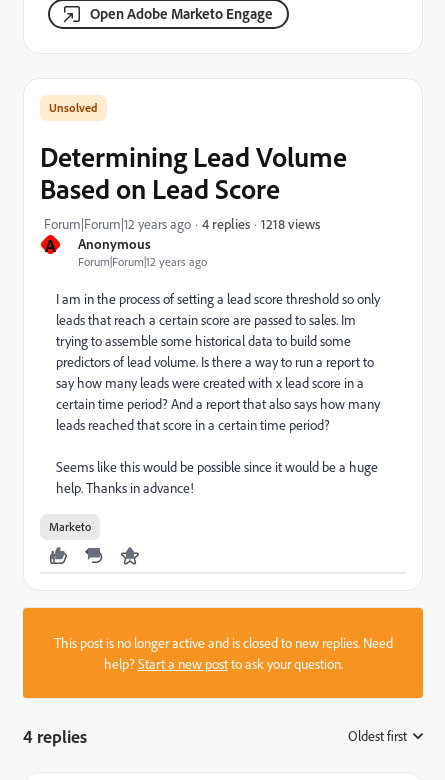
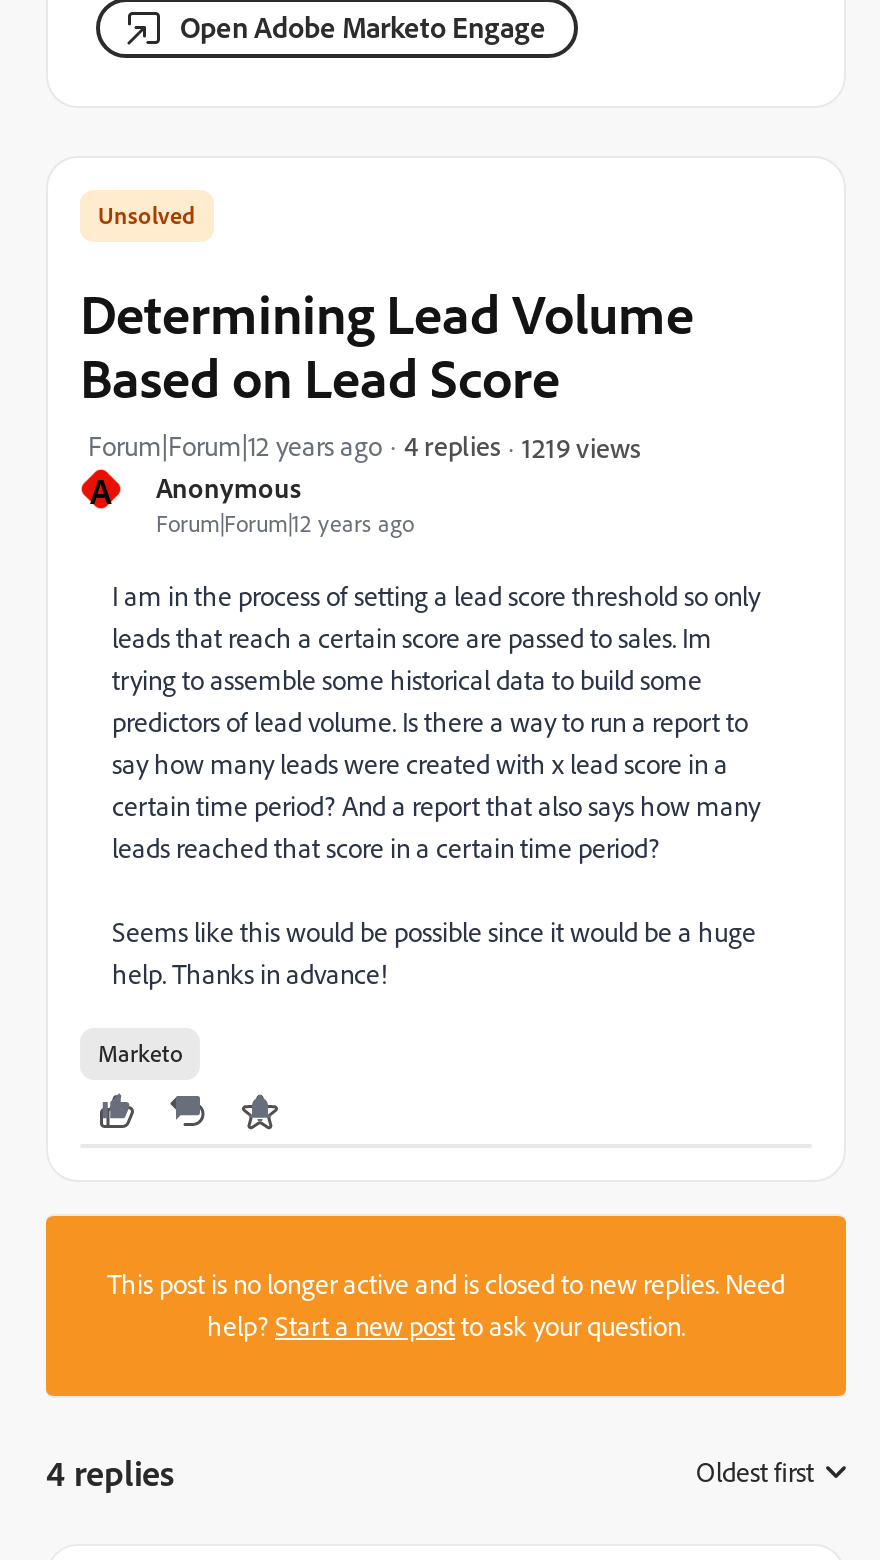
- 1218 views
+ 1219 views
